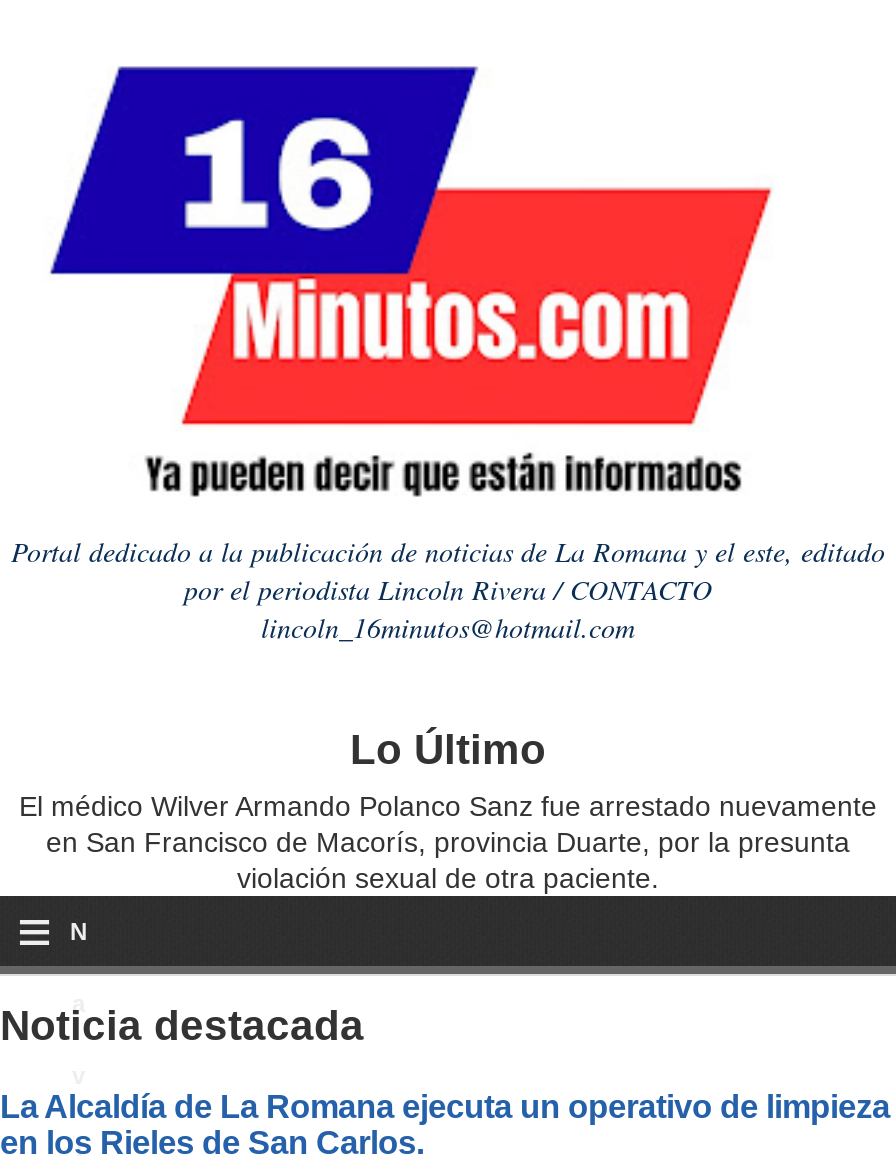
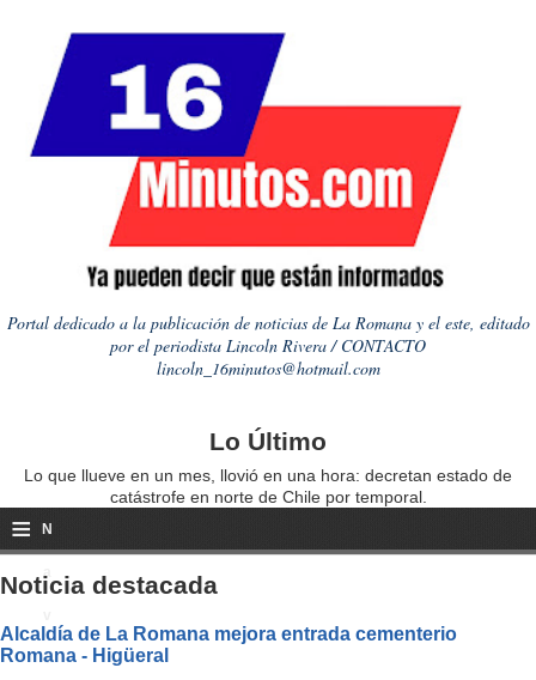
- El médico Wilver Armando Polanco Sanz fue arrestado nuevamente
- en San Francisco de Macorís, provincia Duarte, por la presunta
- violación sexual de otra paciente.
+ Lo que llueve en un mes, llovió en una hora: decretan estado de
+ catástrofe en norte de Chile por temporal.

- La Alcaldía de La Romana ejecuta un operativo de limpieza
- en los Rieles de San Carlos.
+ Alcaldía de La Romana mejora entrada cementerio
+ Romana - Higüeral
